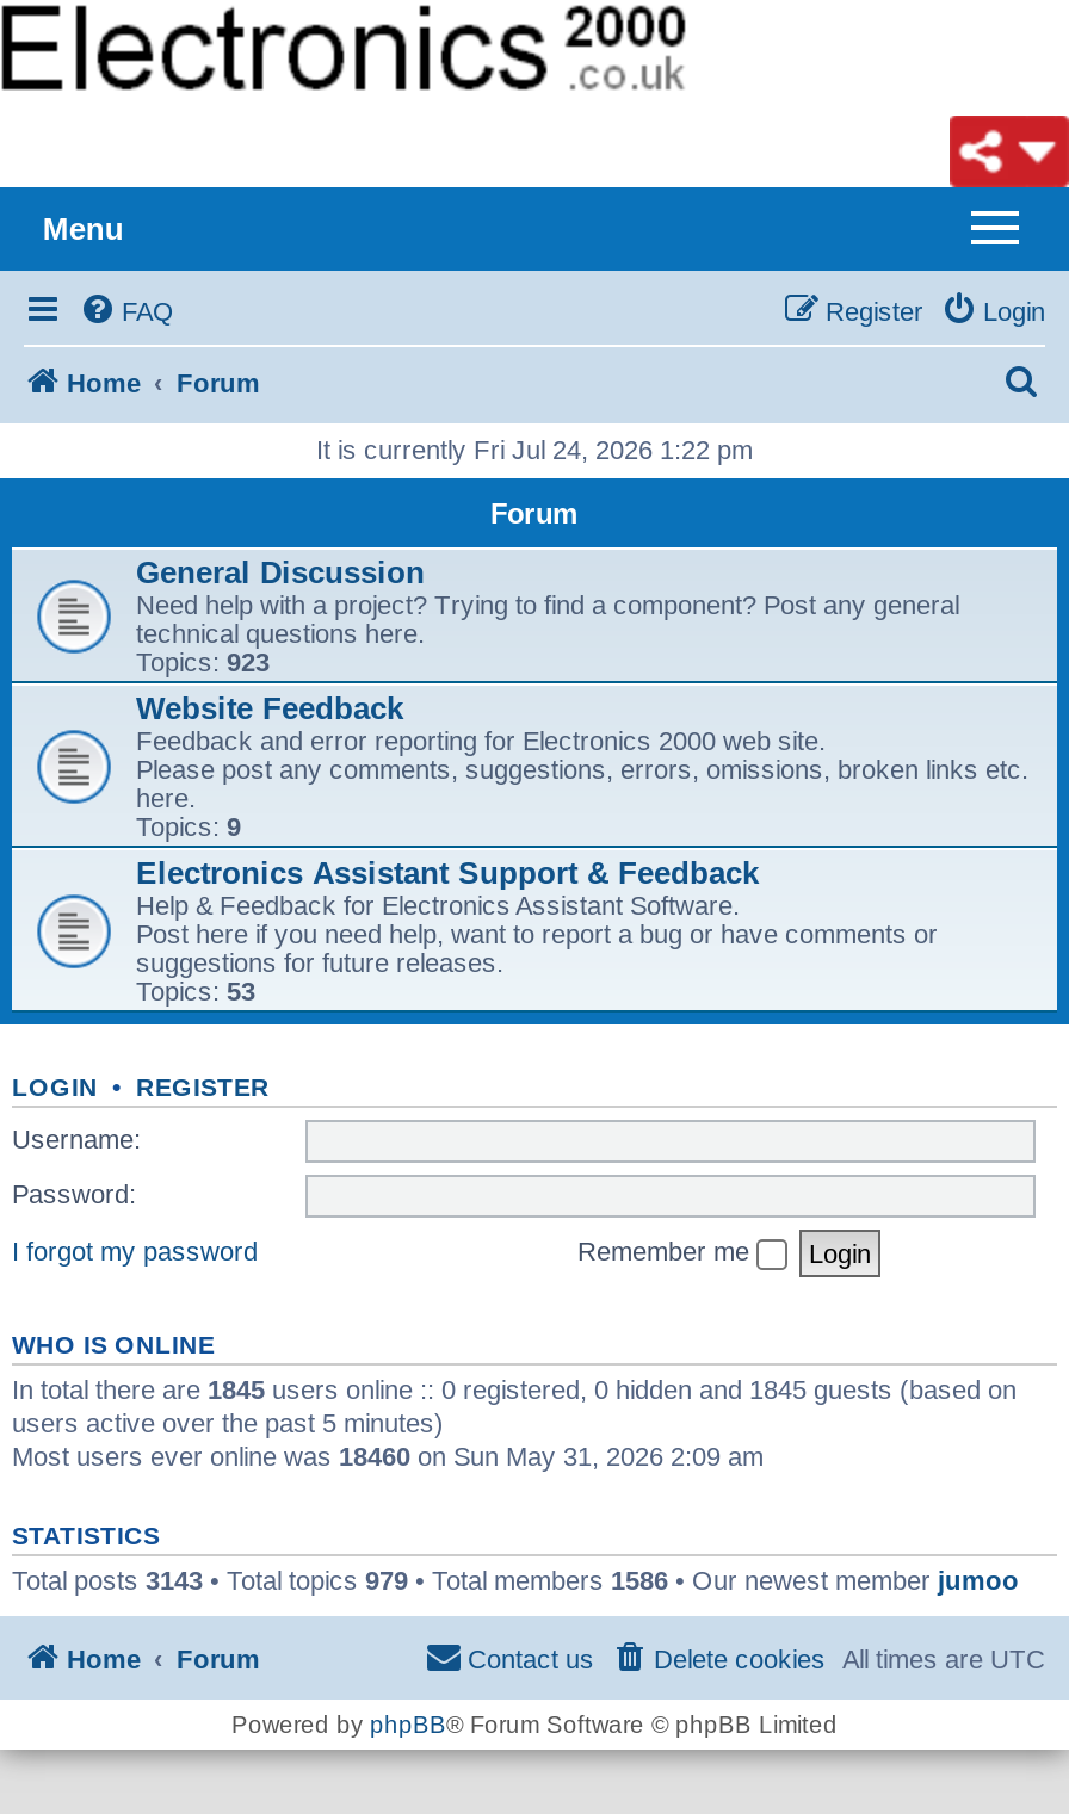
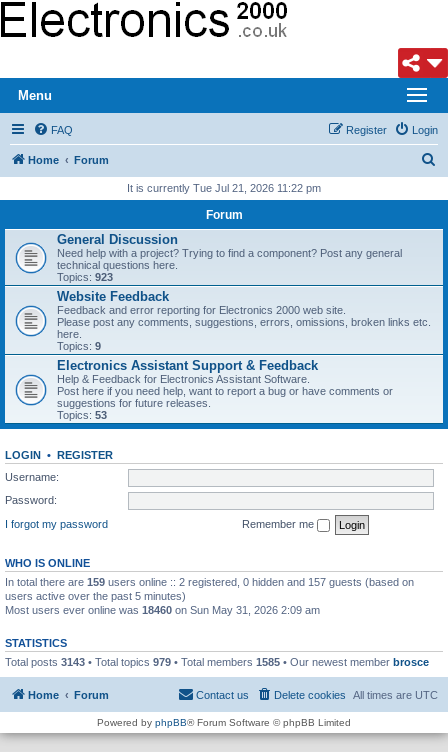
- It is currently Fri Jul 24, 2026 1:22 pm
+ It is currently Tue Jul 21, 2026 11:22 pm

- In total there are 1845 users online :: 0 registered, 0 hidden and 1845 guests (based on
+ In total there are 159 users online :: 2 registered, 0 hidden and 157 guests (based on

- Total posts 3143 • Total topics 979 • Total members 1586 • Our newest member jumoo
+ Total posts 3143 • Total topics 979 • Total members 1585 • Our newest member brosce
